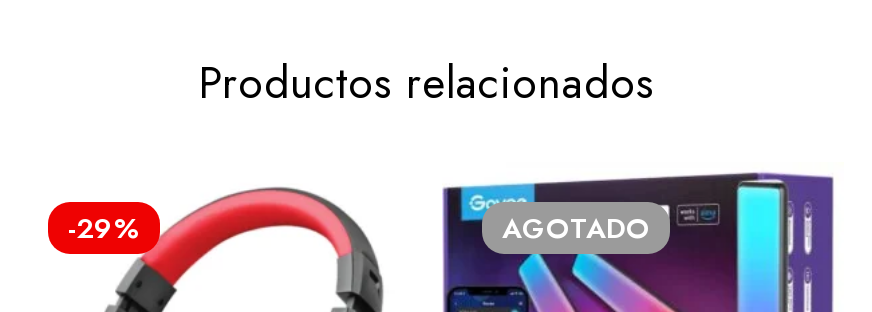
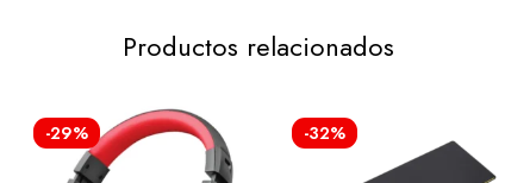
- AGOTADO
+ -32%
